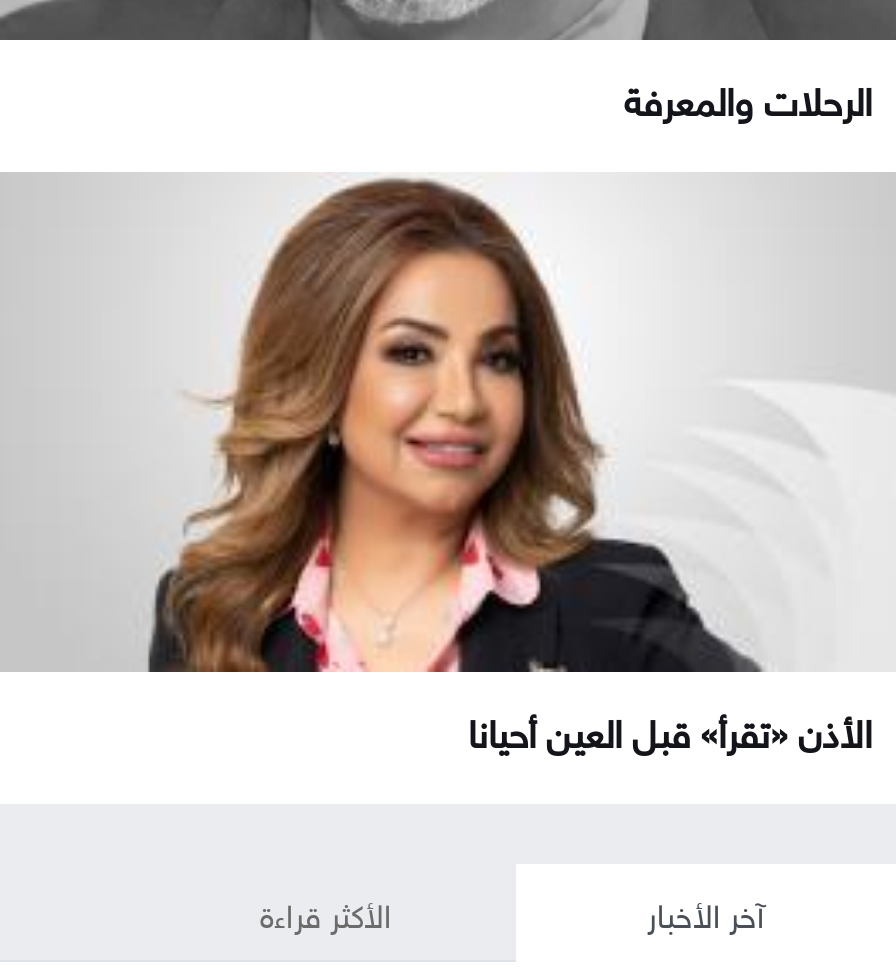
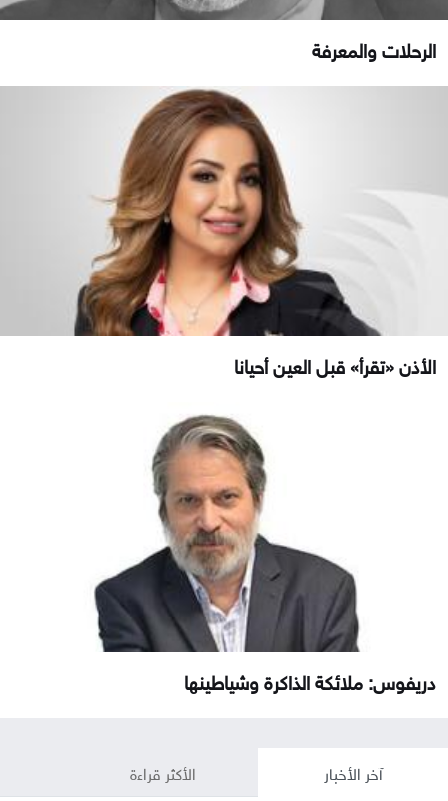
+ [image]
+ دريفوس: ملائكة الذاكرة وشياطينها
